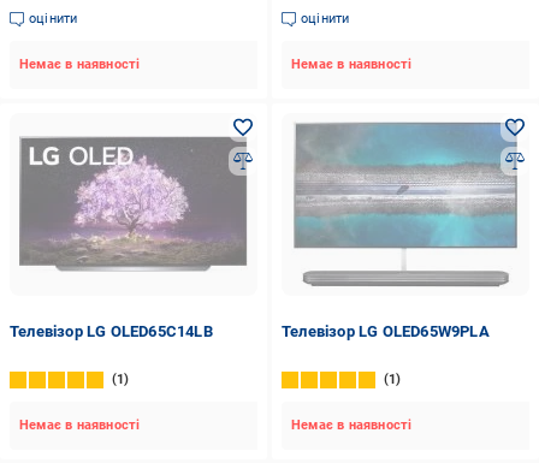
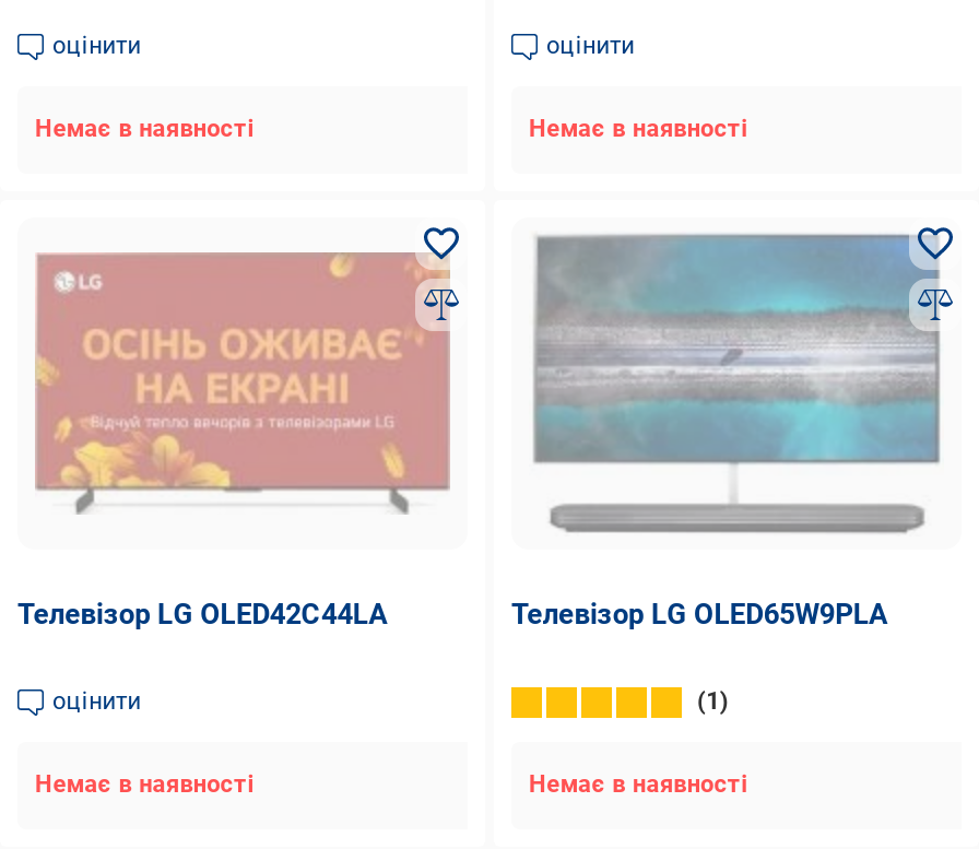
- [image]
- Телевізор LG OLED65C14LB
+ [image]
+ Телевізор LG OLED42C44LA

- 1
+ оцінити
